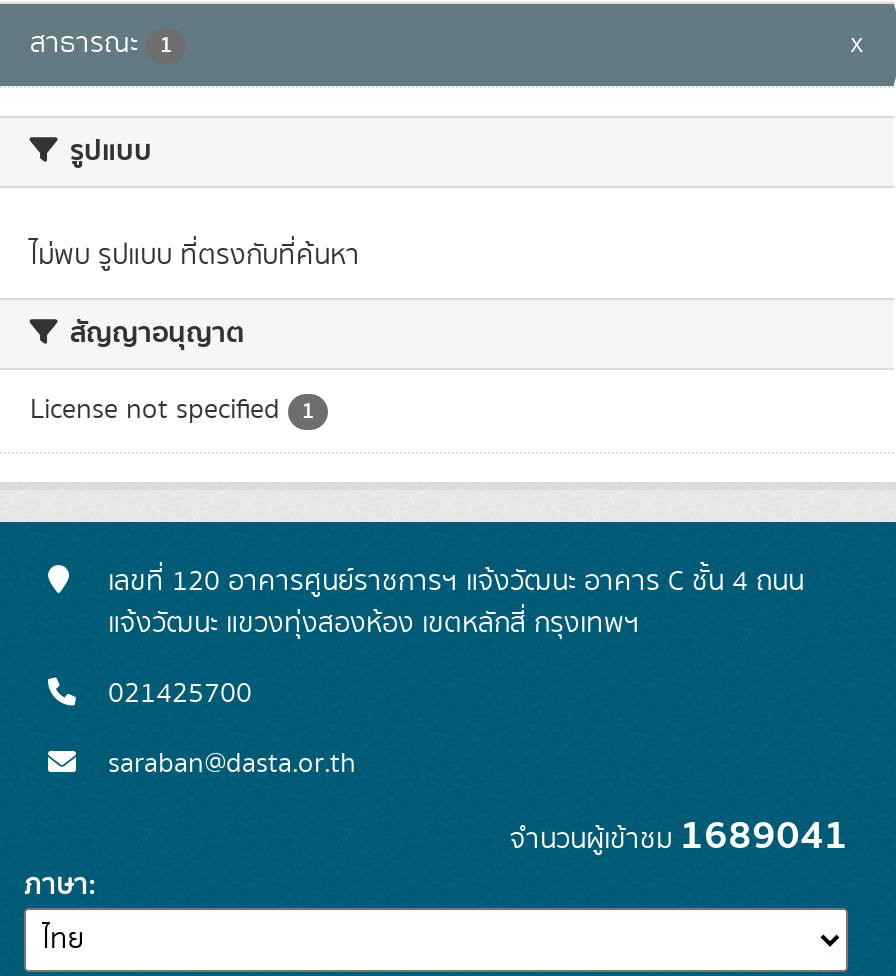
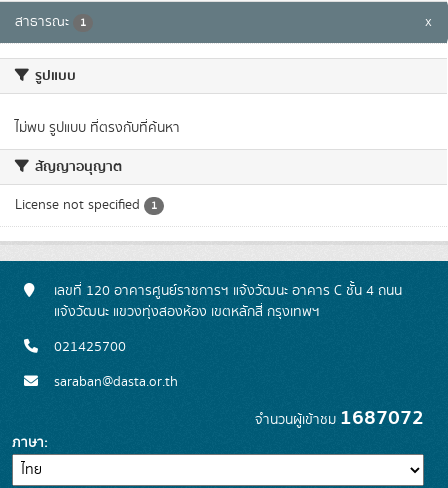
- จำนวนผู้เข้าชม1689041
+ จำนวนผู้เข้าชม1687072
